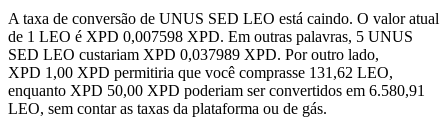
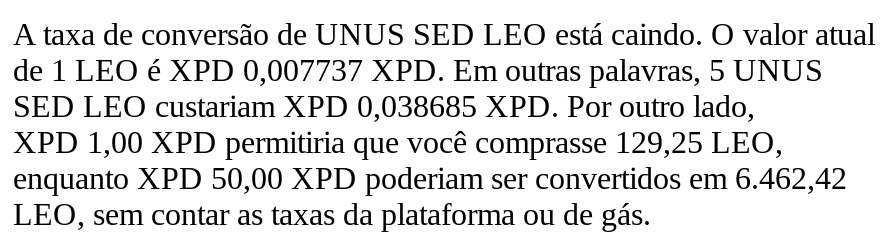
- de 1 LEO é XPD 0,007598 XPD. Em outras palavras, 5 UNUS
+ de 1 LEO é XPD 0,007737 XPD. Em outras palavras, 5 UNUS

- SED LEO custariam XPD 0,037989 XPD. Por outro lado,
+ SED LEO custariam XPD 0,038685 XPD. Por outro lado,

- XPD 1,00 XPD permitiria que você comprasse 131,62 LEO,
+ XPD 1,00 XPD permitiria que você comprasse 129,25 LEO,

- enquanto XPD 50,00 XPD poderiam ser convertidos em 6.580,91
+ enquanto XPD 50,00 XPD poderiam ser convertidos em 6.462,42
